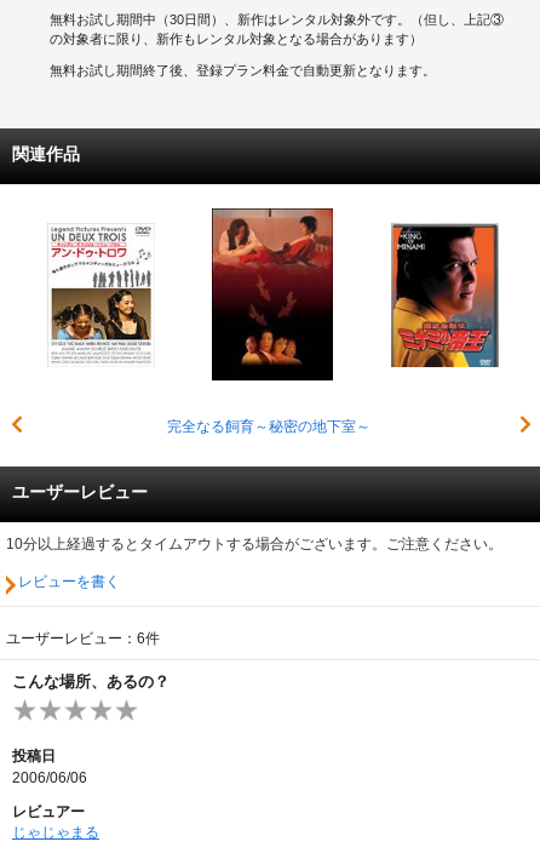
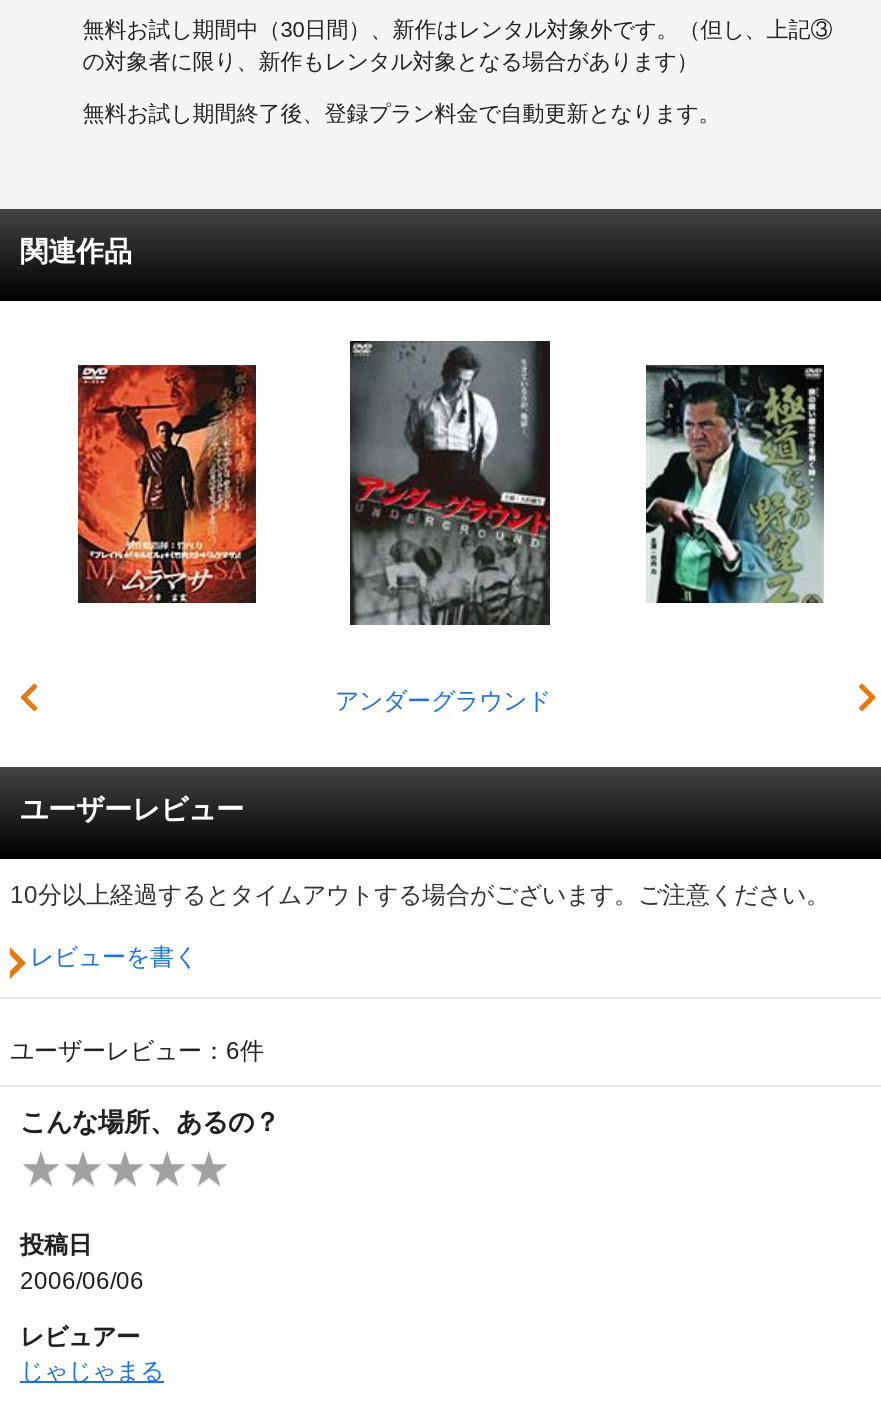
- [image]
- 完全なる飼育～秘密の地下室～
+ [image]
+ アンダーグラウンド

- [image]
+ [image]

- [image]
+ [image]
